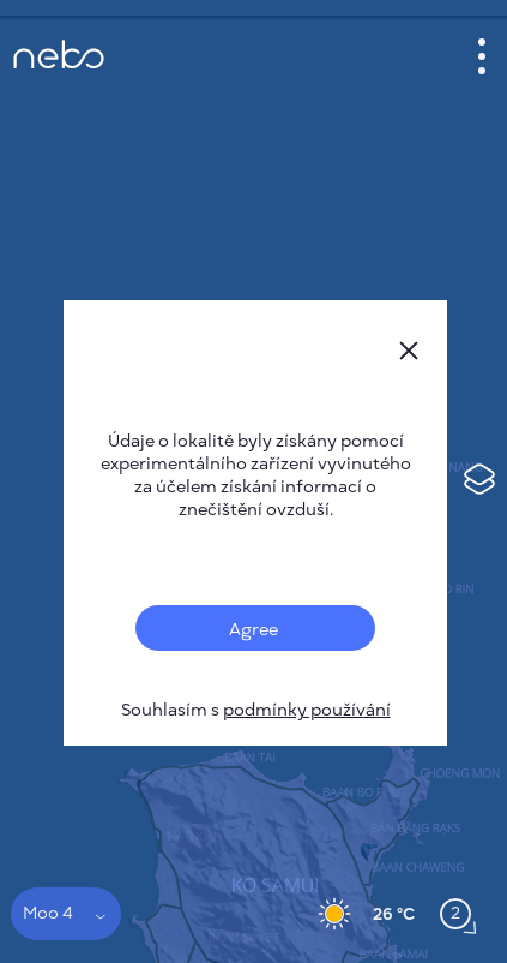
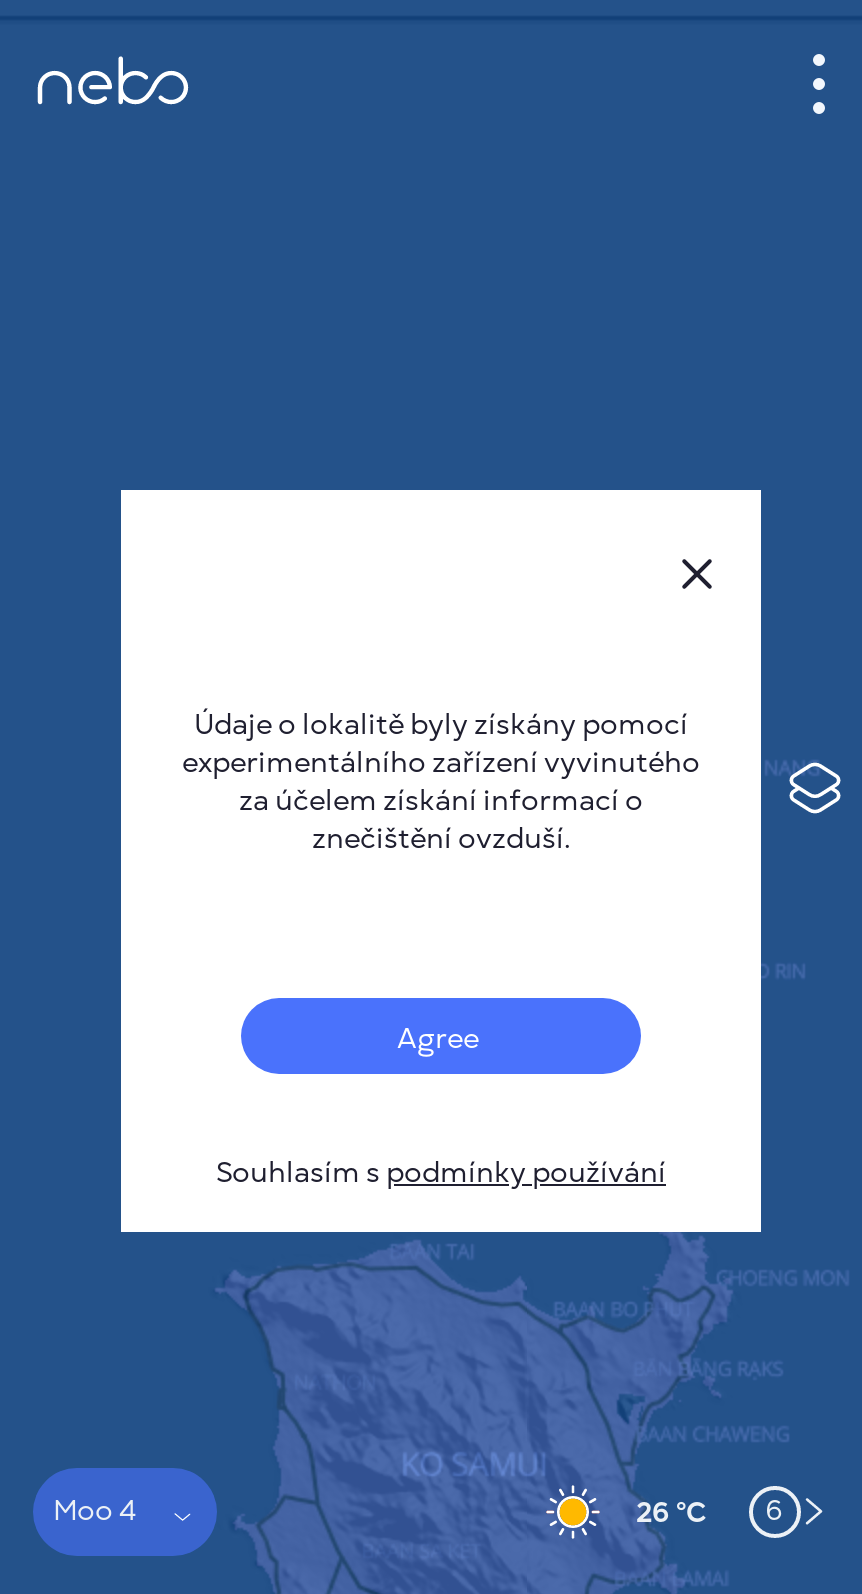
- 26 °C 2
+ 26 °C 6
